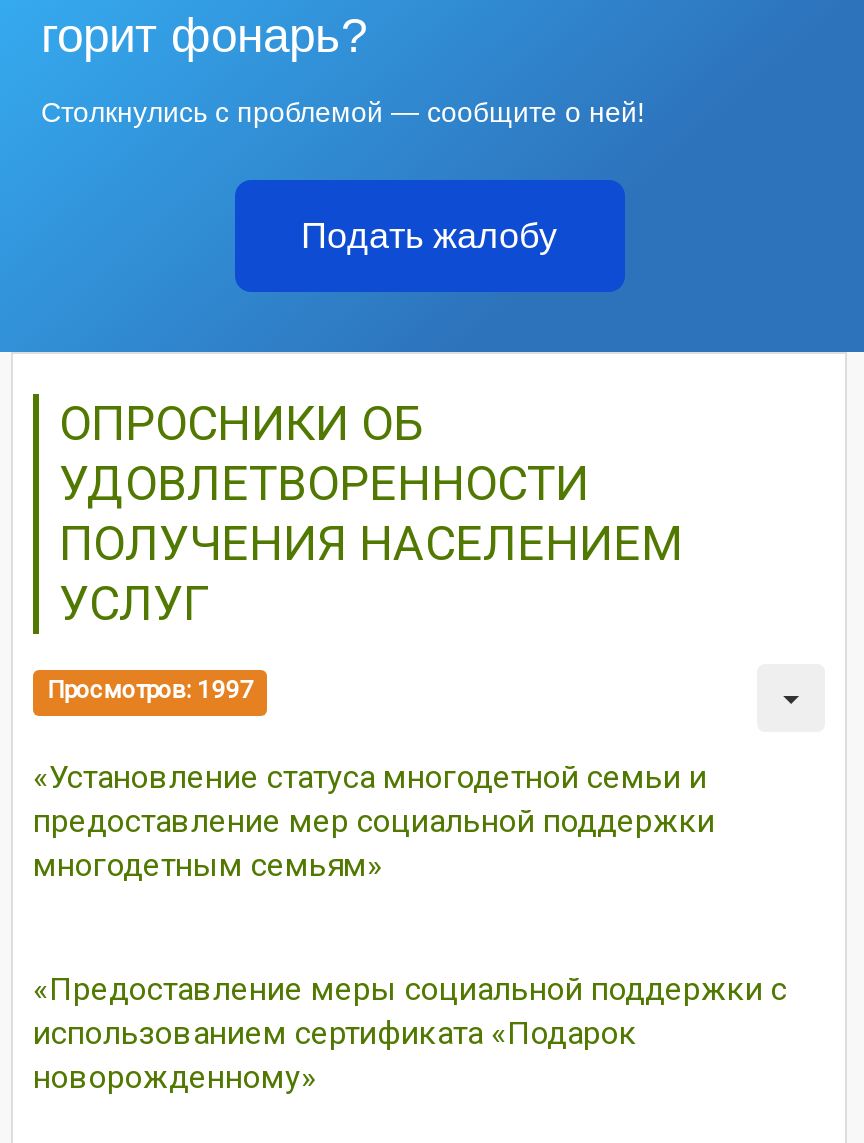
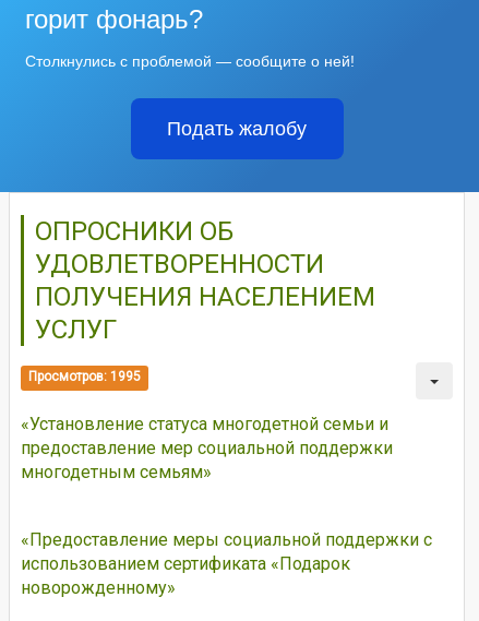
- Просмотров: 1997
+ Просмотров: 1995
